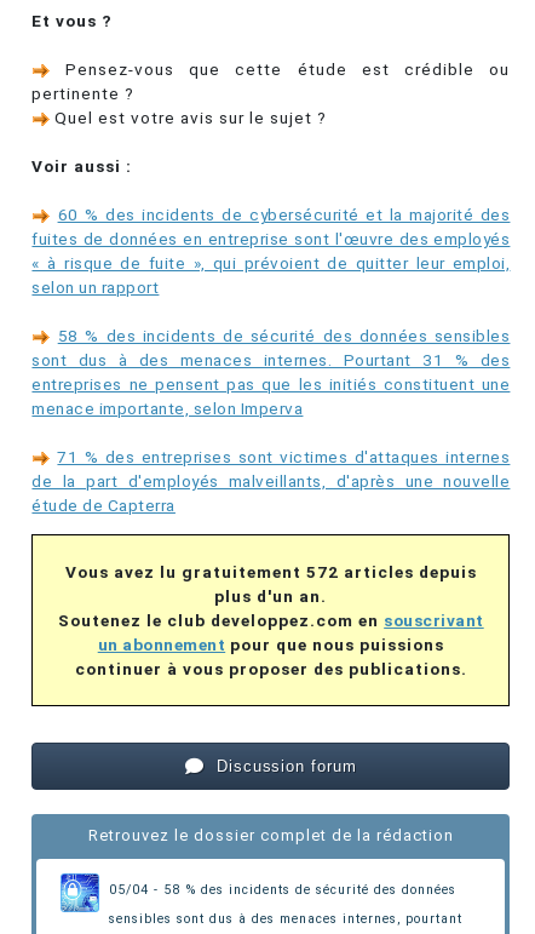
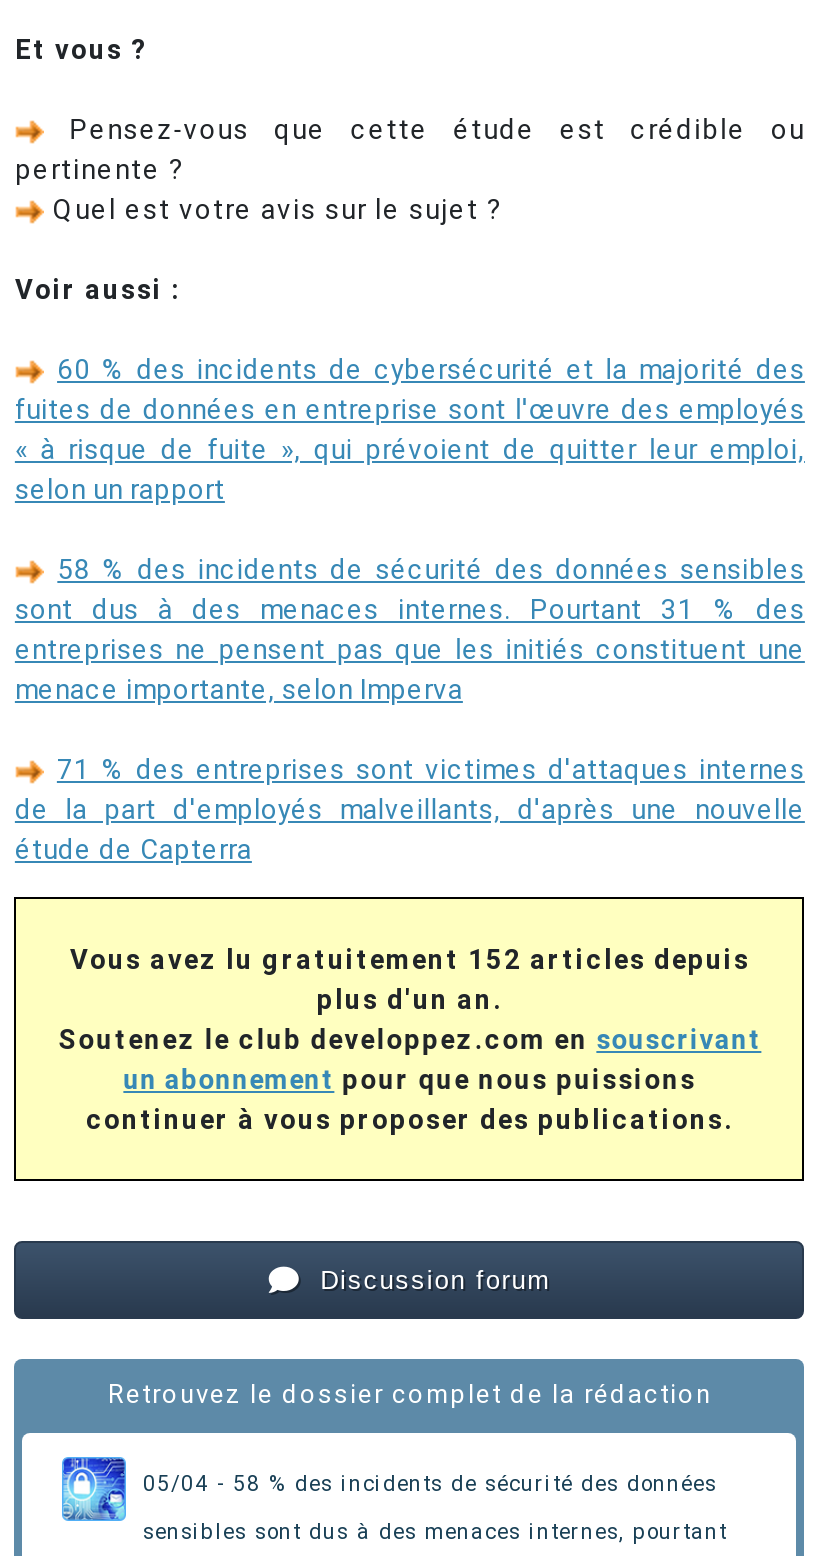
- Vous avez lu gratuitement 572 articles depuis
+ Vous avez lu gratuitement 152 articles depuis
